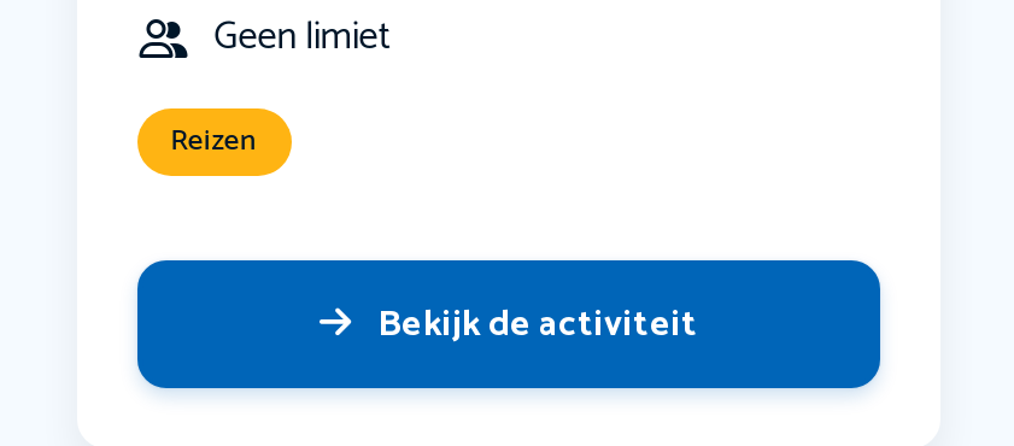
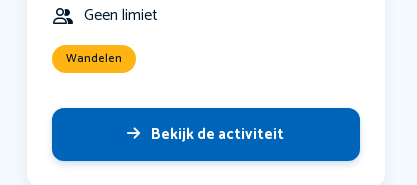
- Reizen
+ Wandelen
